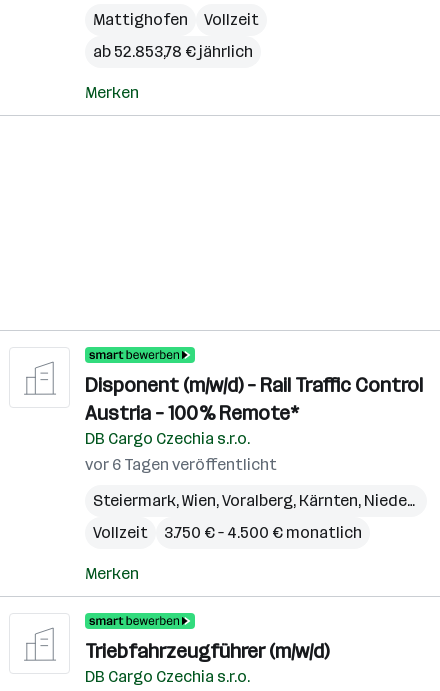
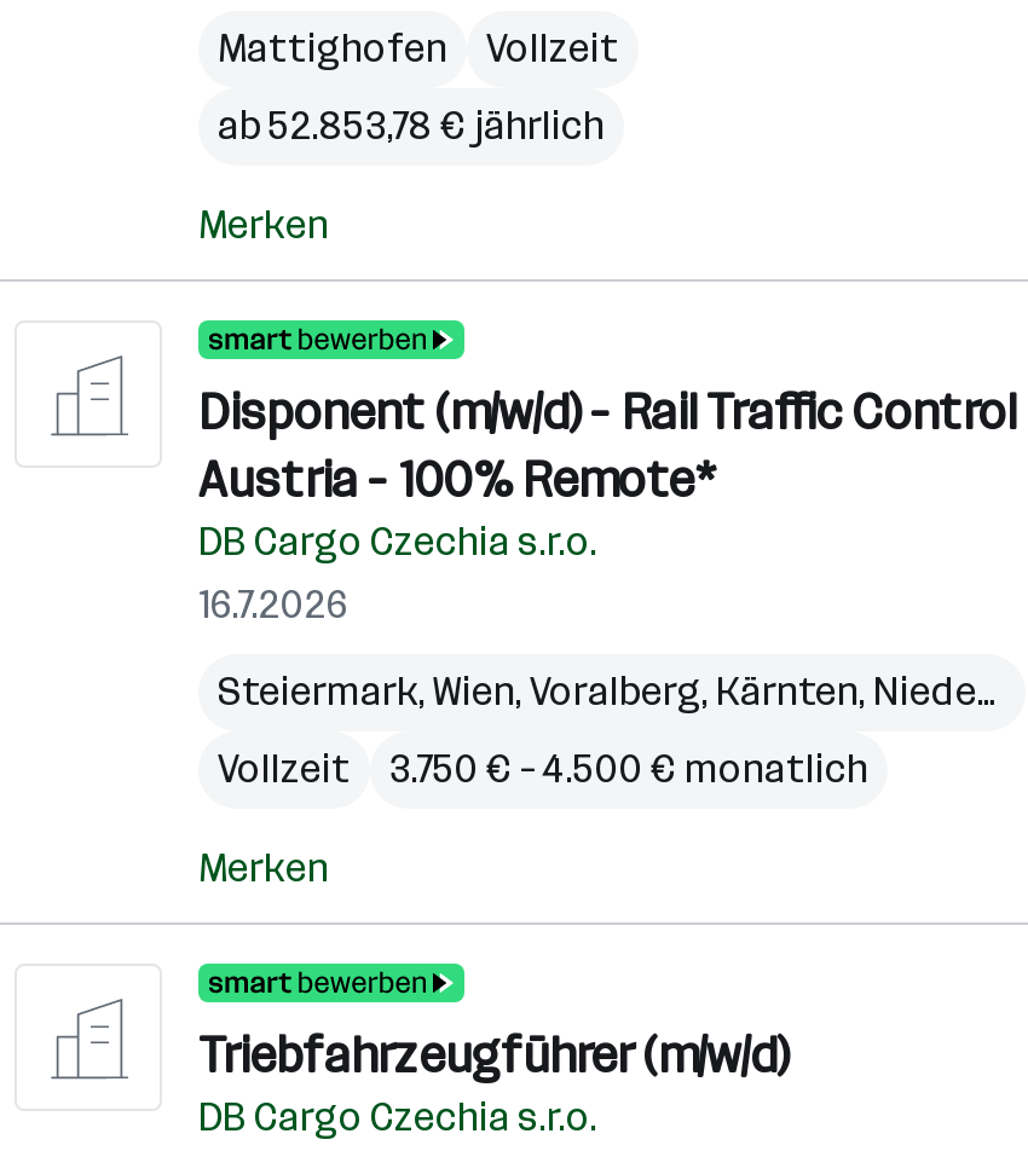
- vor 6 Tagen veröffentlicht
+ 16.7.2026
